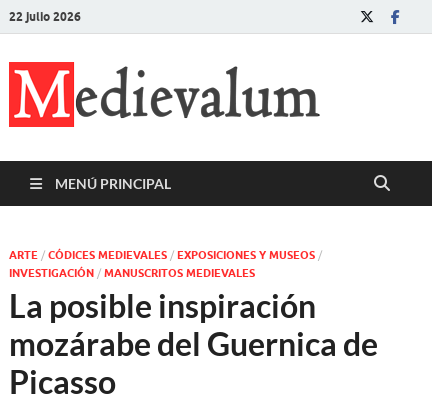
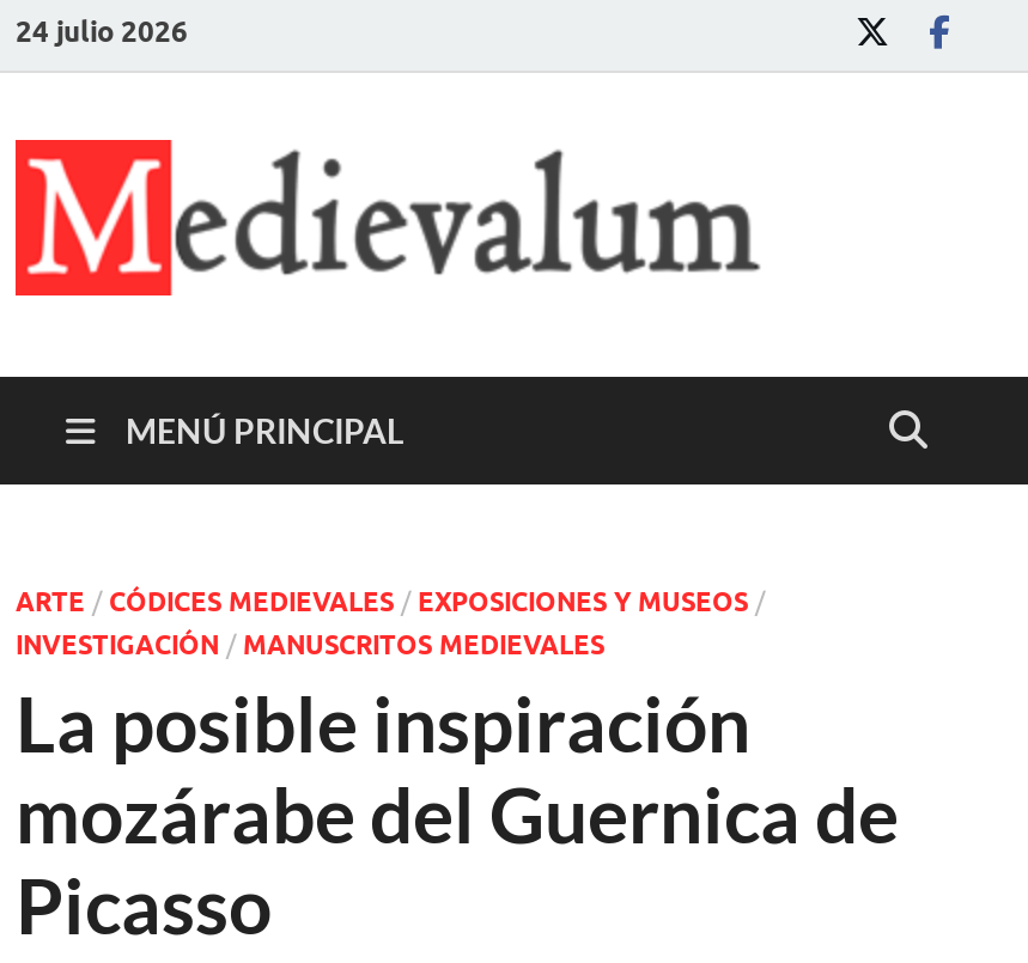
- 22 julio 2026
+ 24 julio 2026
